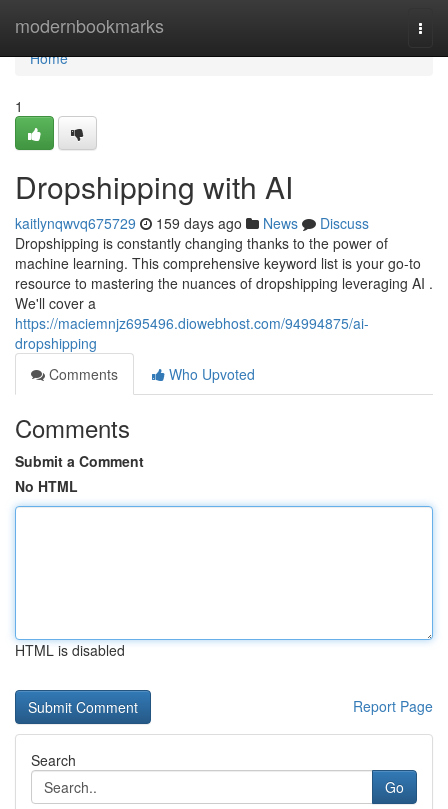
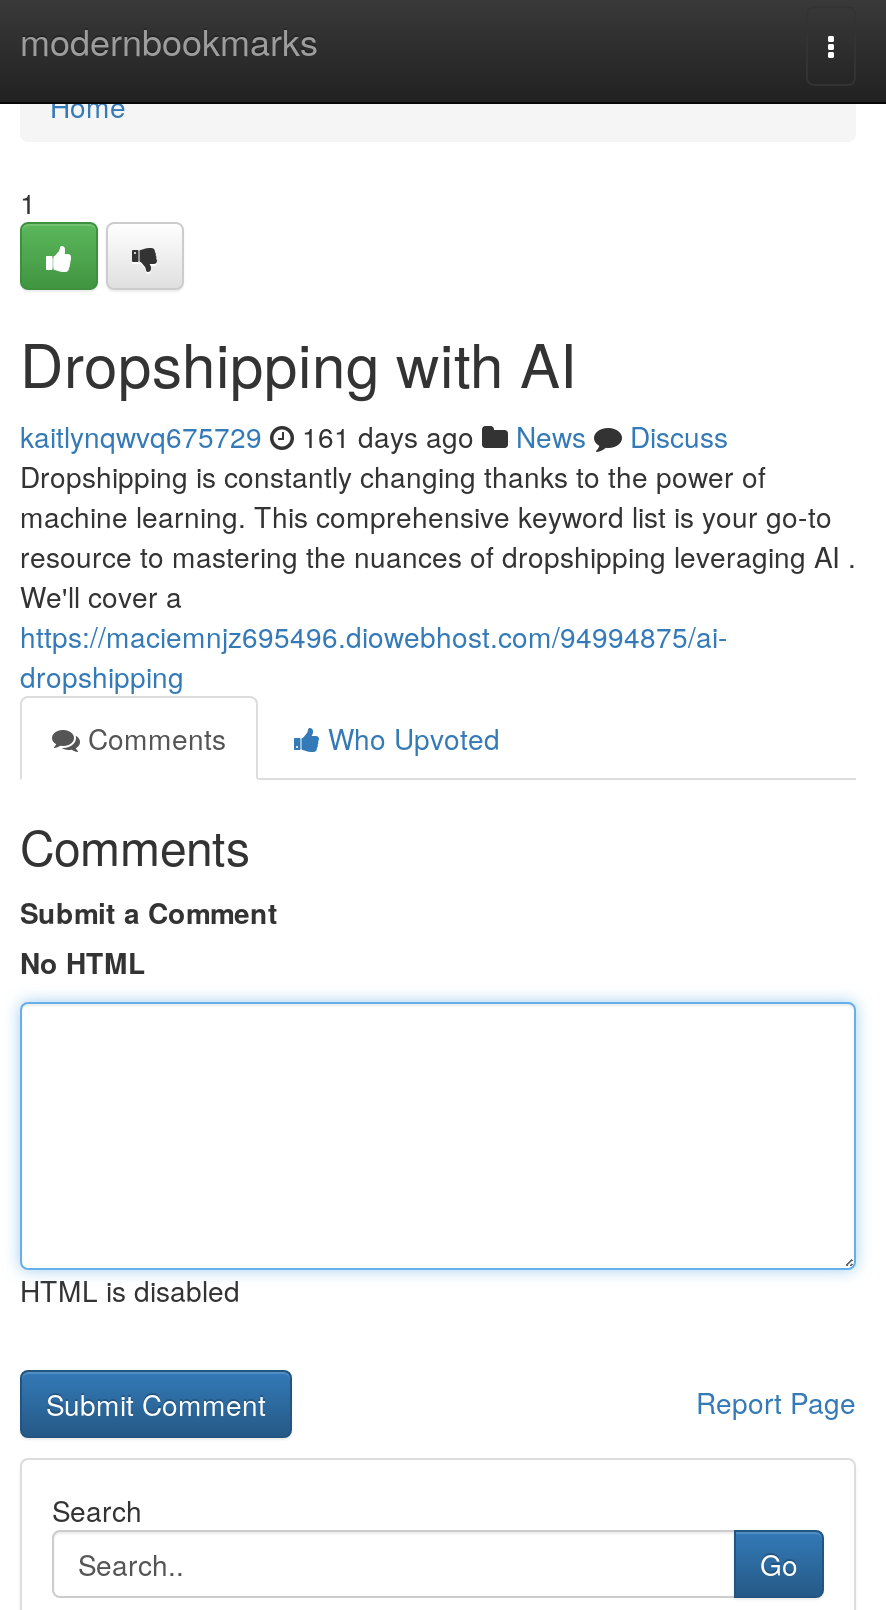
- kaitlynqwvq675729 159 days ago News Discuss
+ kaitlynqwvq675729 161 days ago News Discuss
